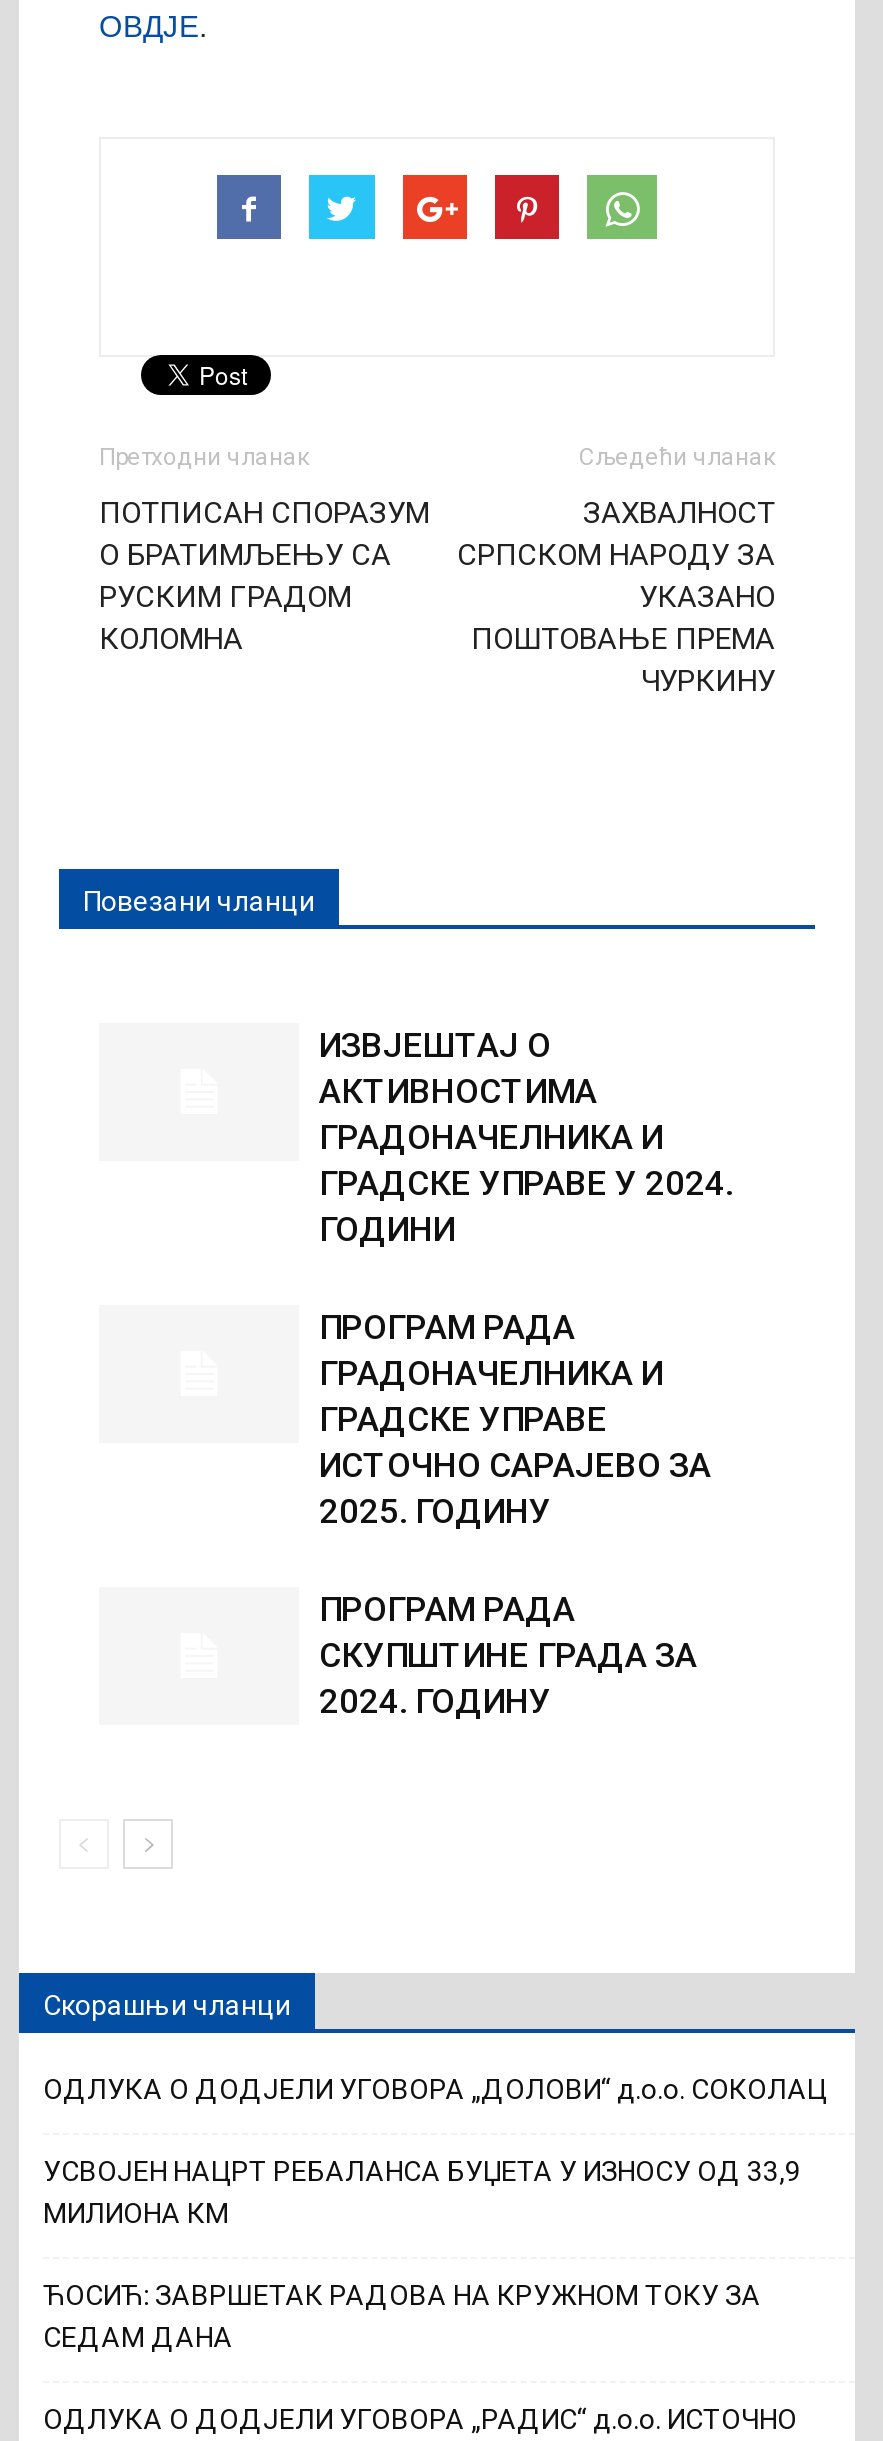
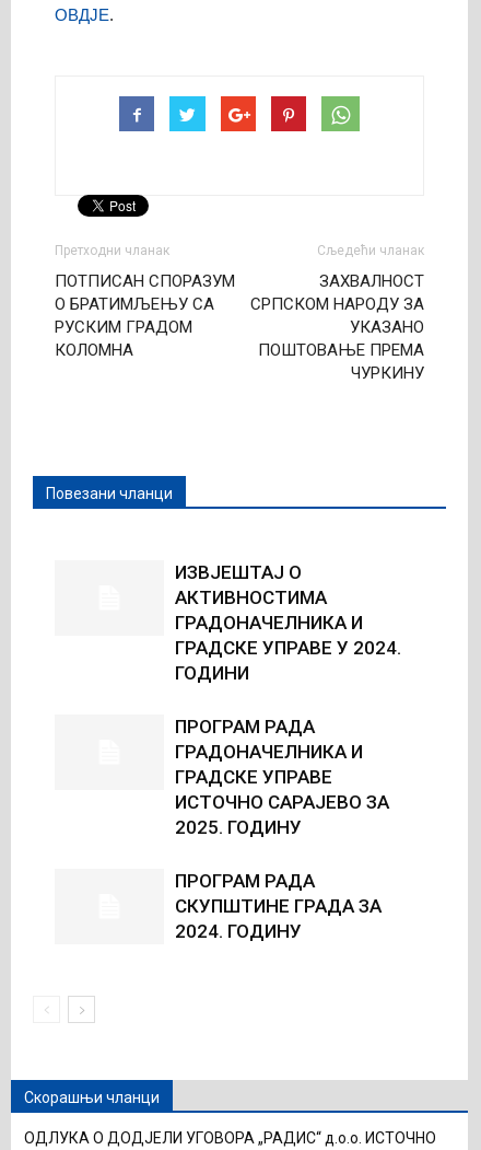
- ОДЛУКА О ДОДЈЕЛИ УГОВОРА „ДОЛОВИ“ д.о.о. СОКОЛАЦ
- УСВОЈЕН НАЦРТ РЕБАЛАНСА БУЏЕТА У ИЗНОСУ ОД 33,9
- МИЛИОНА КМ
- ЋОСИЋ: ЗАВРШЕТАК РАДОВА НА КРУЖНОМ ТОКУ ЗА
- СЕДАМ ДАНА
